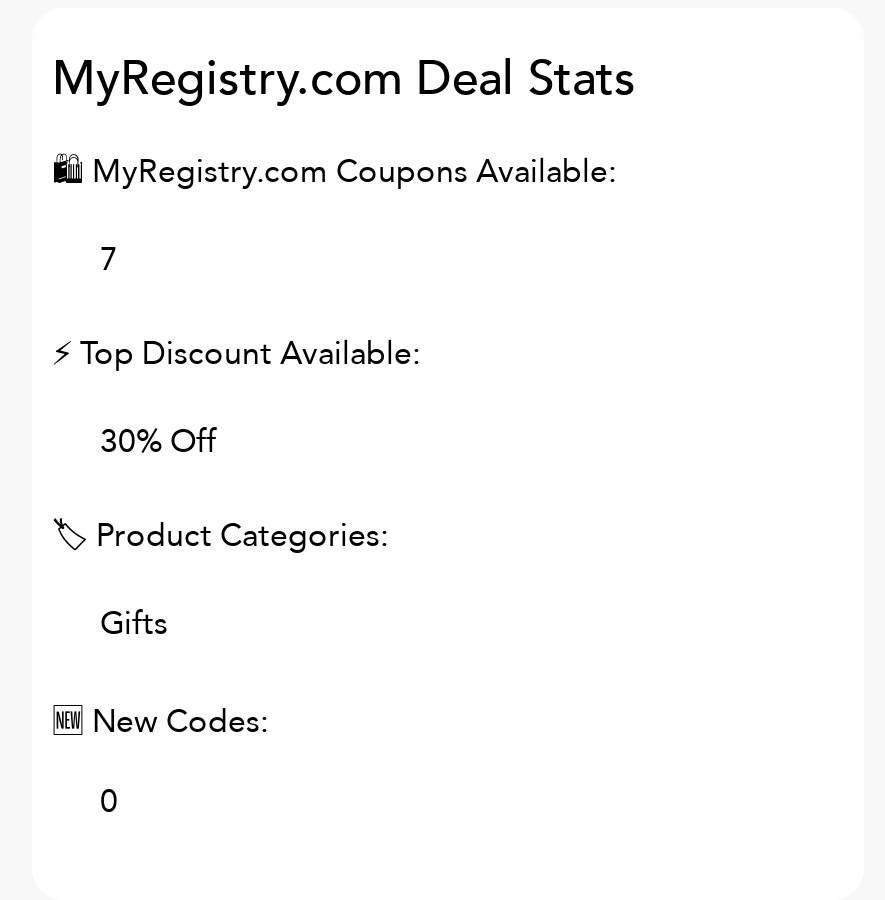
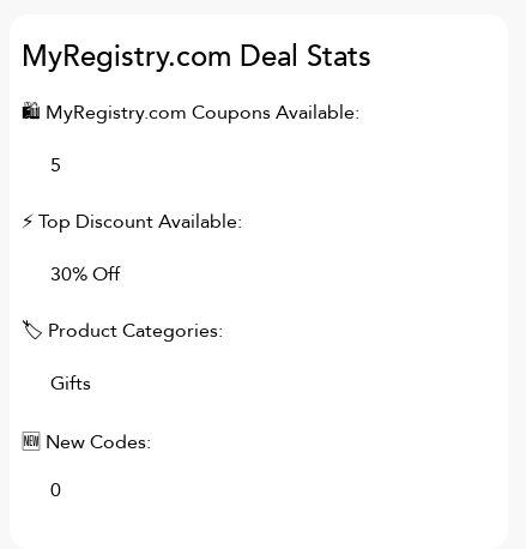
- 7
+ 5
